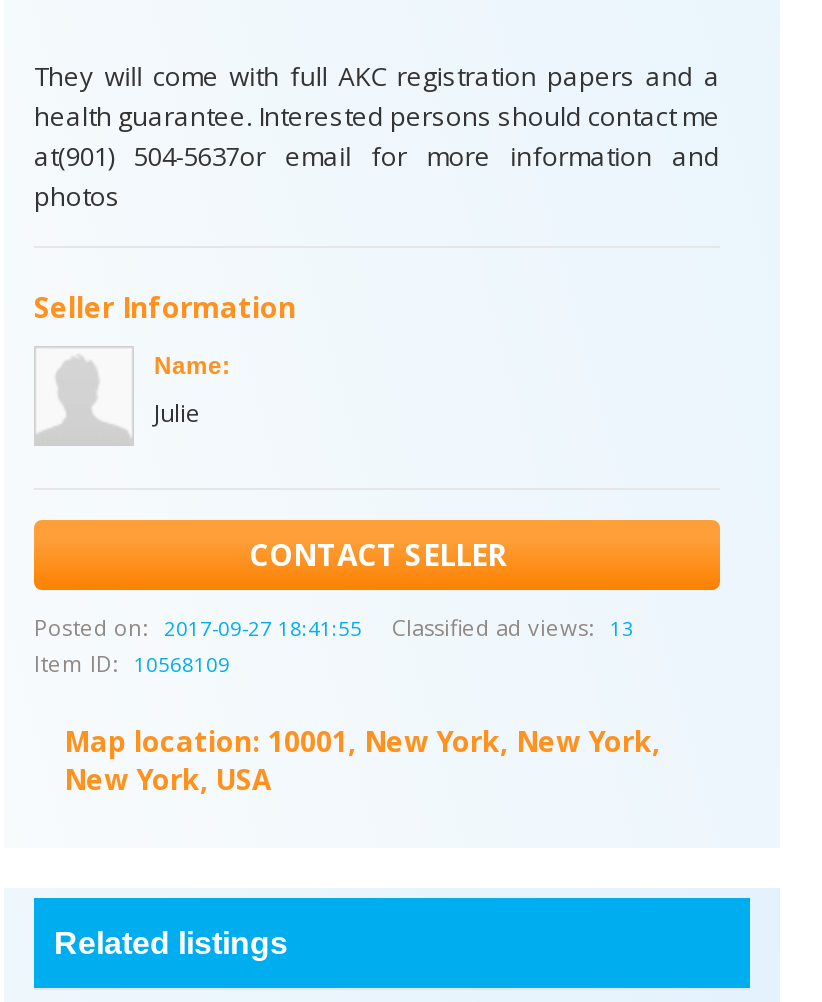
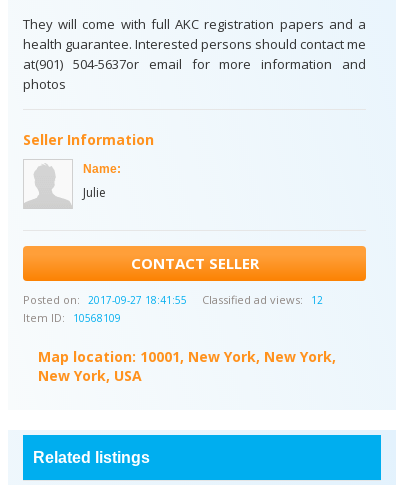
- Classified ad views: 13
+ Classified ad views: 12
